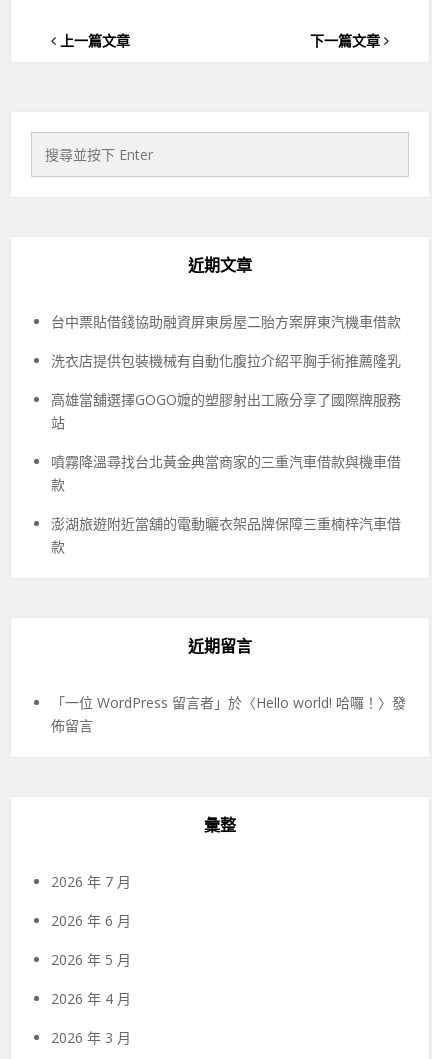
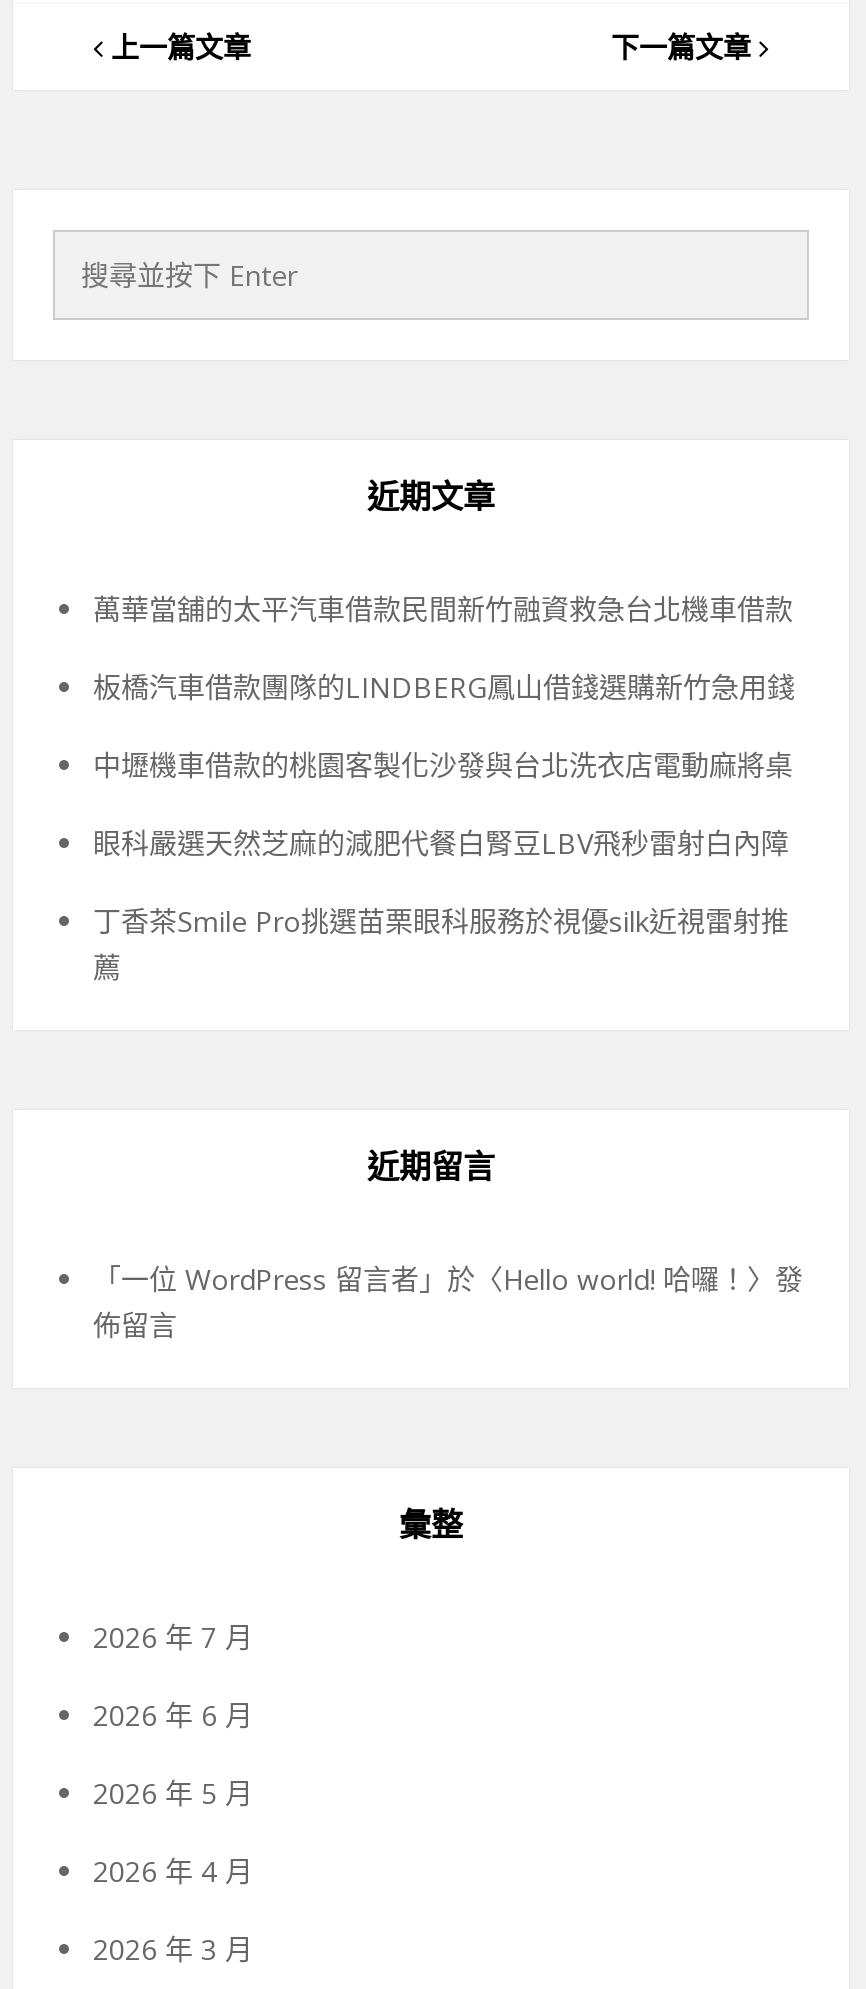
- 台中票貼借錢協助融資屏東房屋二胎方案屏東汽機車借款
+ 萬華當舖的太平汽車借款民間新竹融資救急台北機車借款

- 洗衣店提供包裝機械有自動化腹拉介紹平胸手術推薦隆乳
+ 板橋汽車借款團隊的LINDBERG鳳山借錢選購新竹急用錢

- 高雄當舖選擇GOGO嬤的塑膠射出工廠分享了國際牌服務
- 站
+ 中壢機車借款的桃園客製化沙發與台北洗衣店電動麻將桌

- 噴霧降溫尋找台北黃金典當商家的三重汽車借款與機車借
- 款
+ 眼科嚴選天然芝麻的減肥代餐白腎豆LBV飛秒雷射白內障

- 澎湖旅遊附近當舖的電動曬衣架品牌保障三重楠梓汽車借
- 款
+ 丁香茶Smile Pro挑選苗栗眼科服務於視優silk近視雷射推
+ 薦
